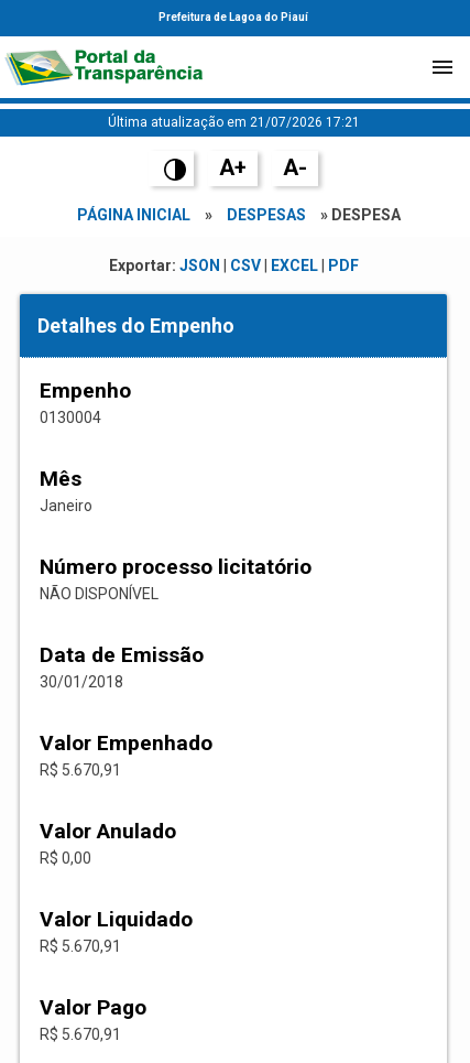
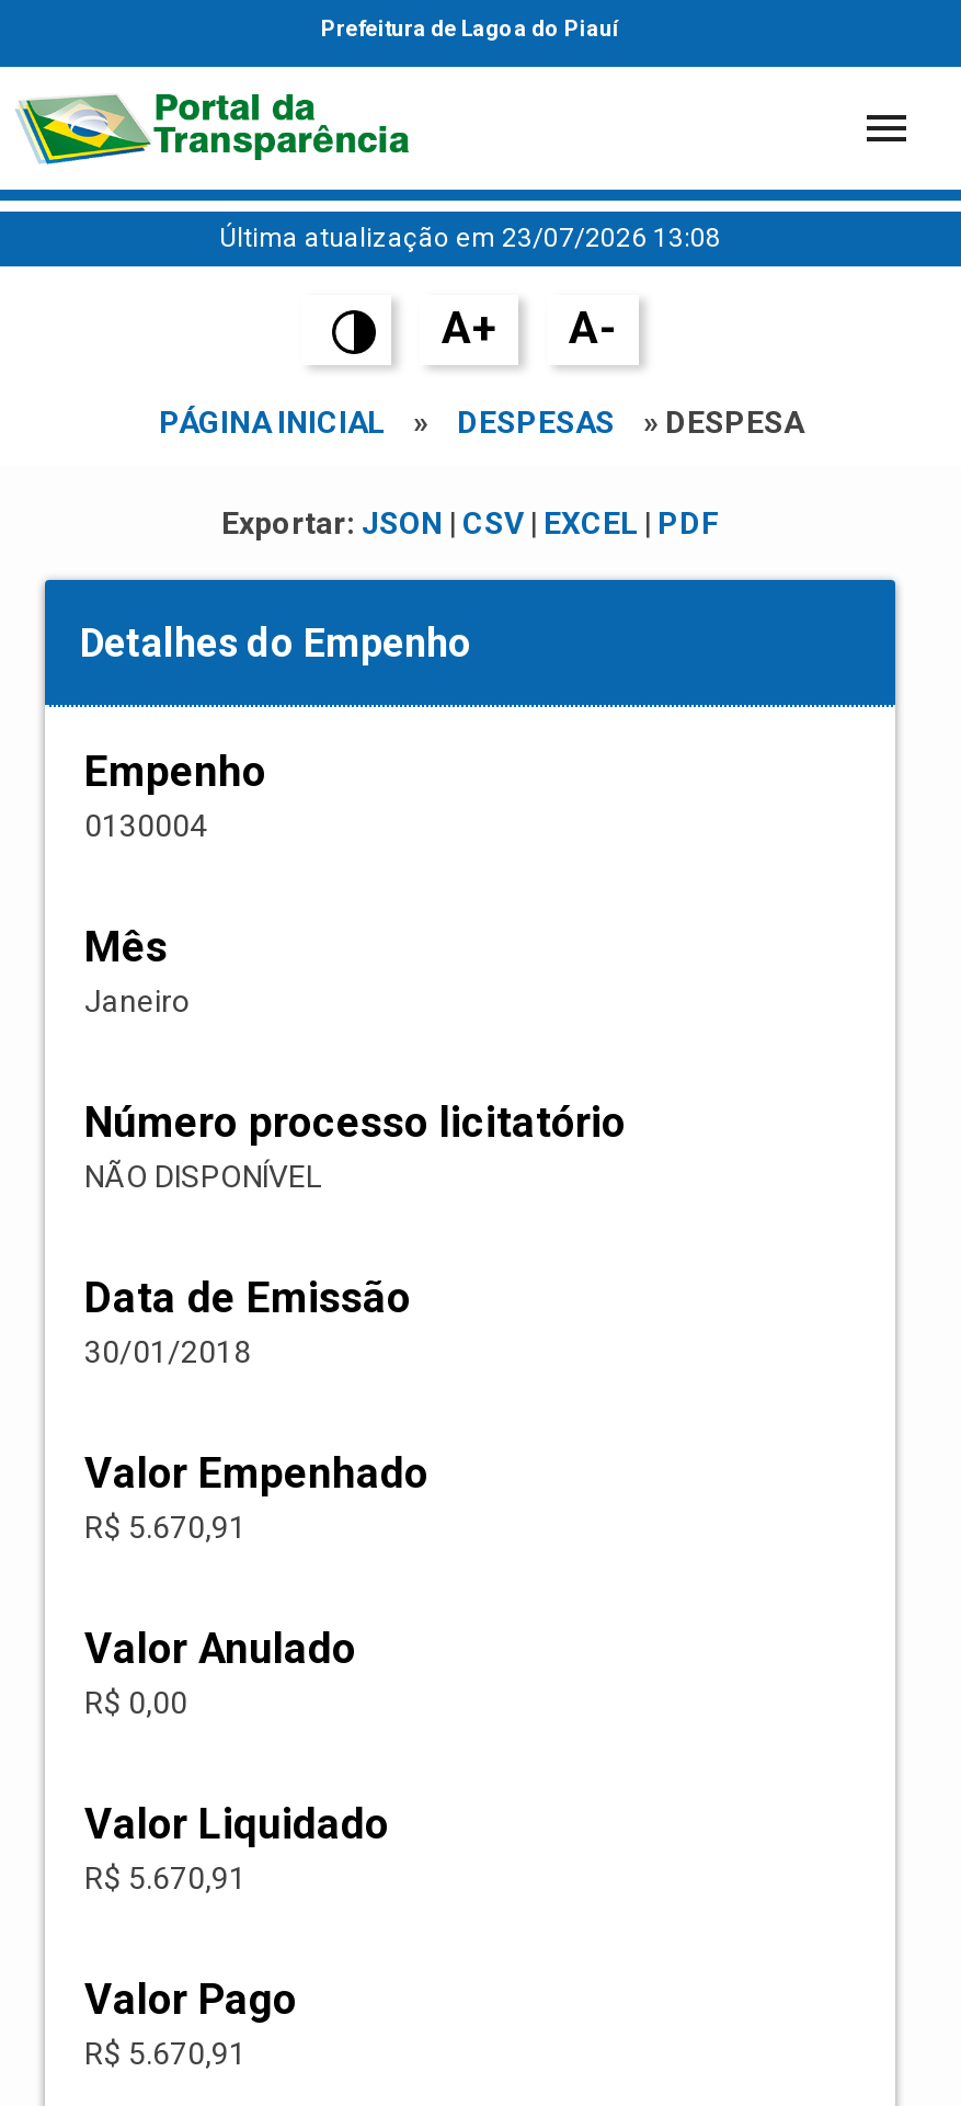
- Última atualização em 21/07/2026 17:21
+ Última atualização em 23/07/2026 13:08
